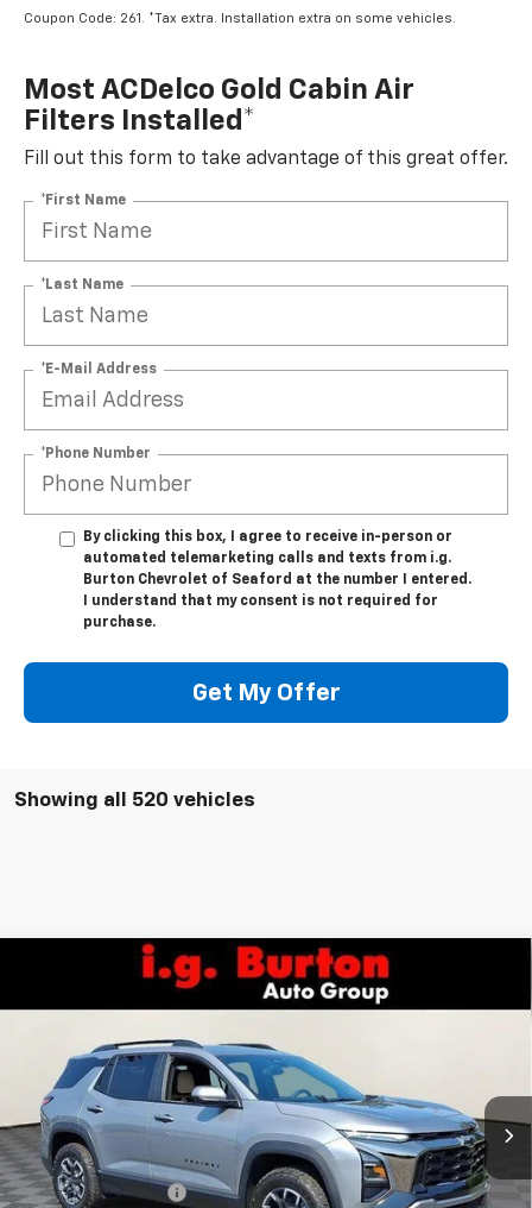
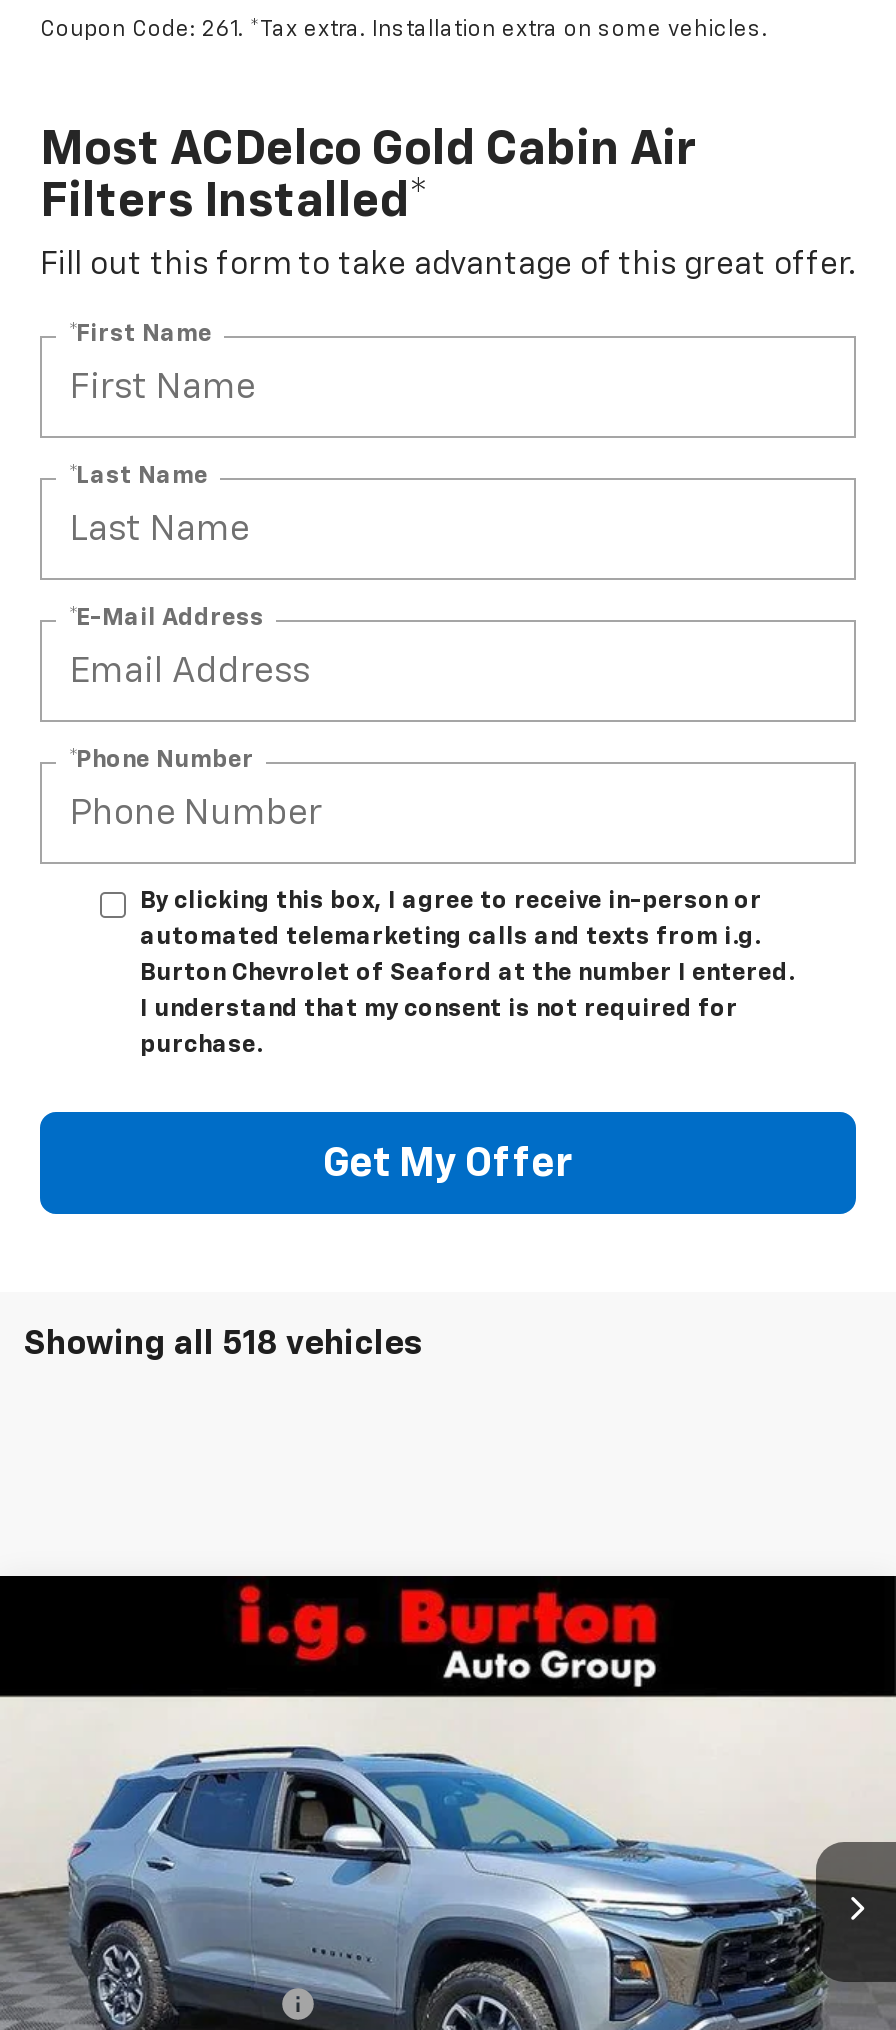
- Showing all 520 vehicles
+ Showing all 518 vehicles
